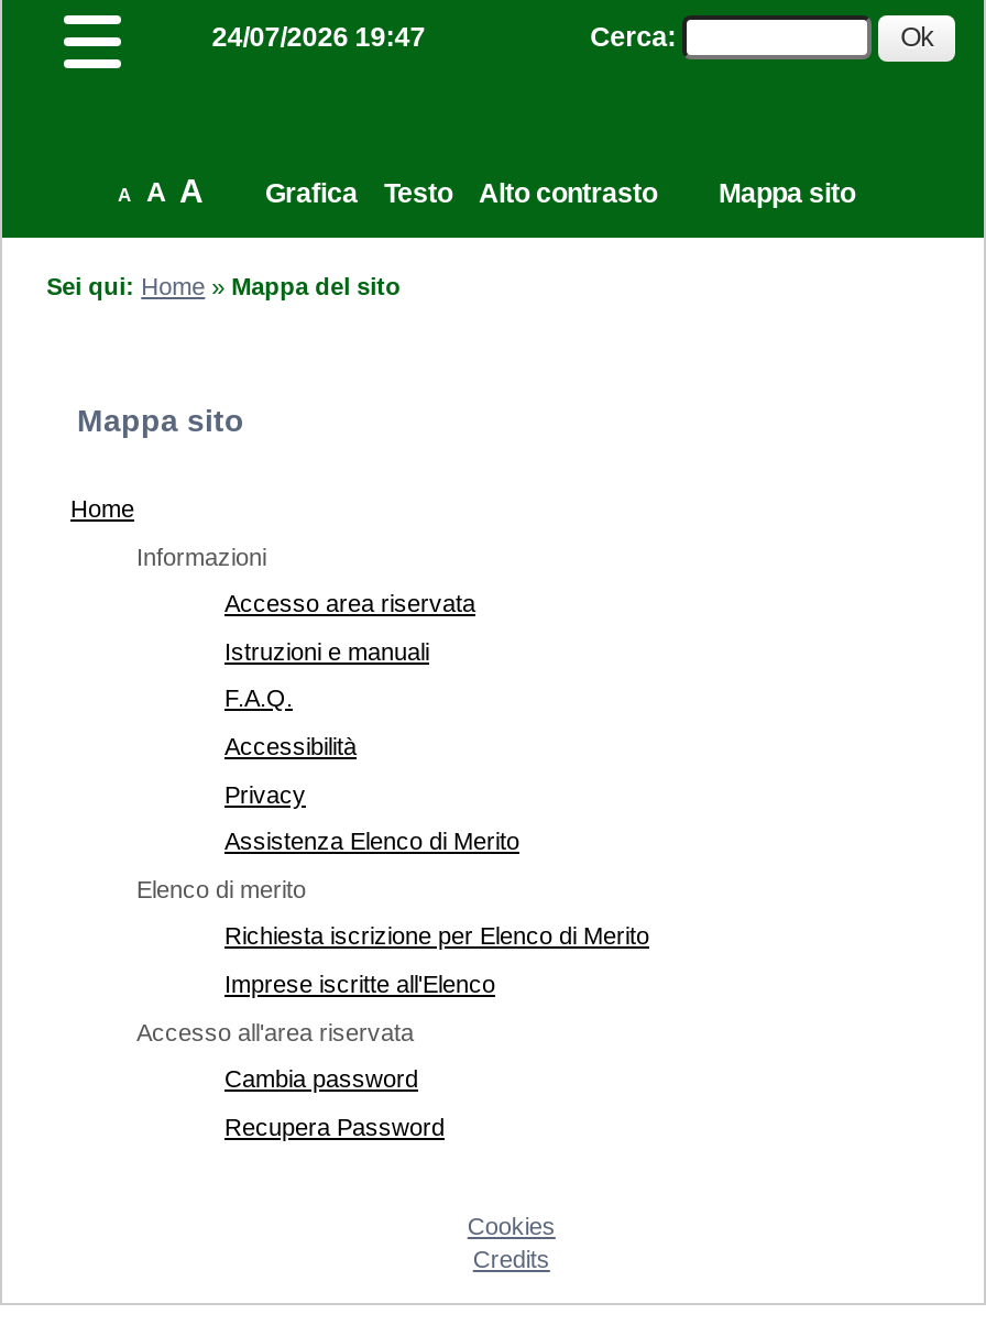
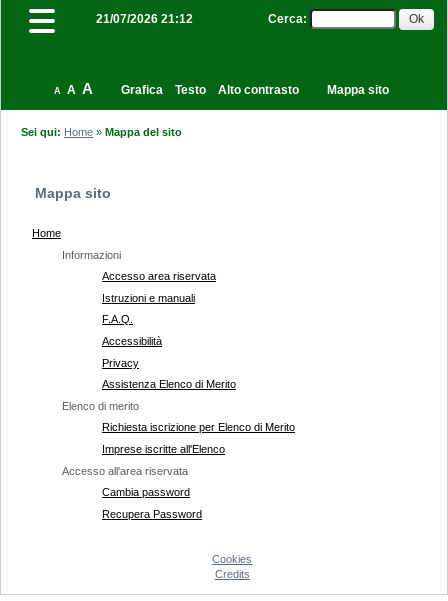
- 24/07/2026 19:47
+ 21/07/2026 21:12
